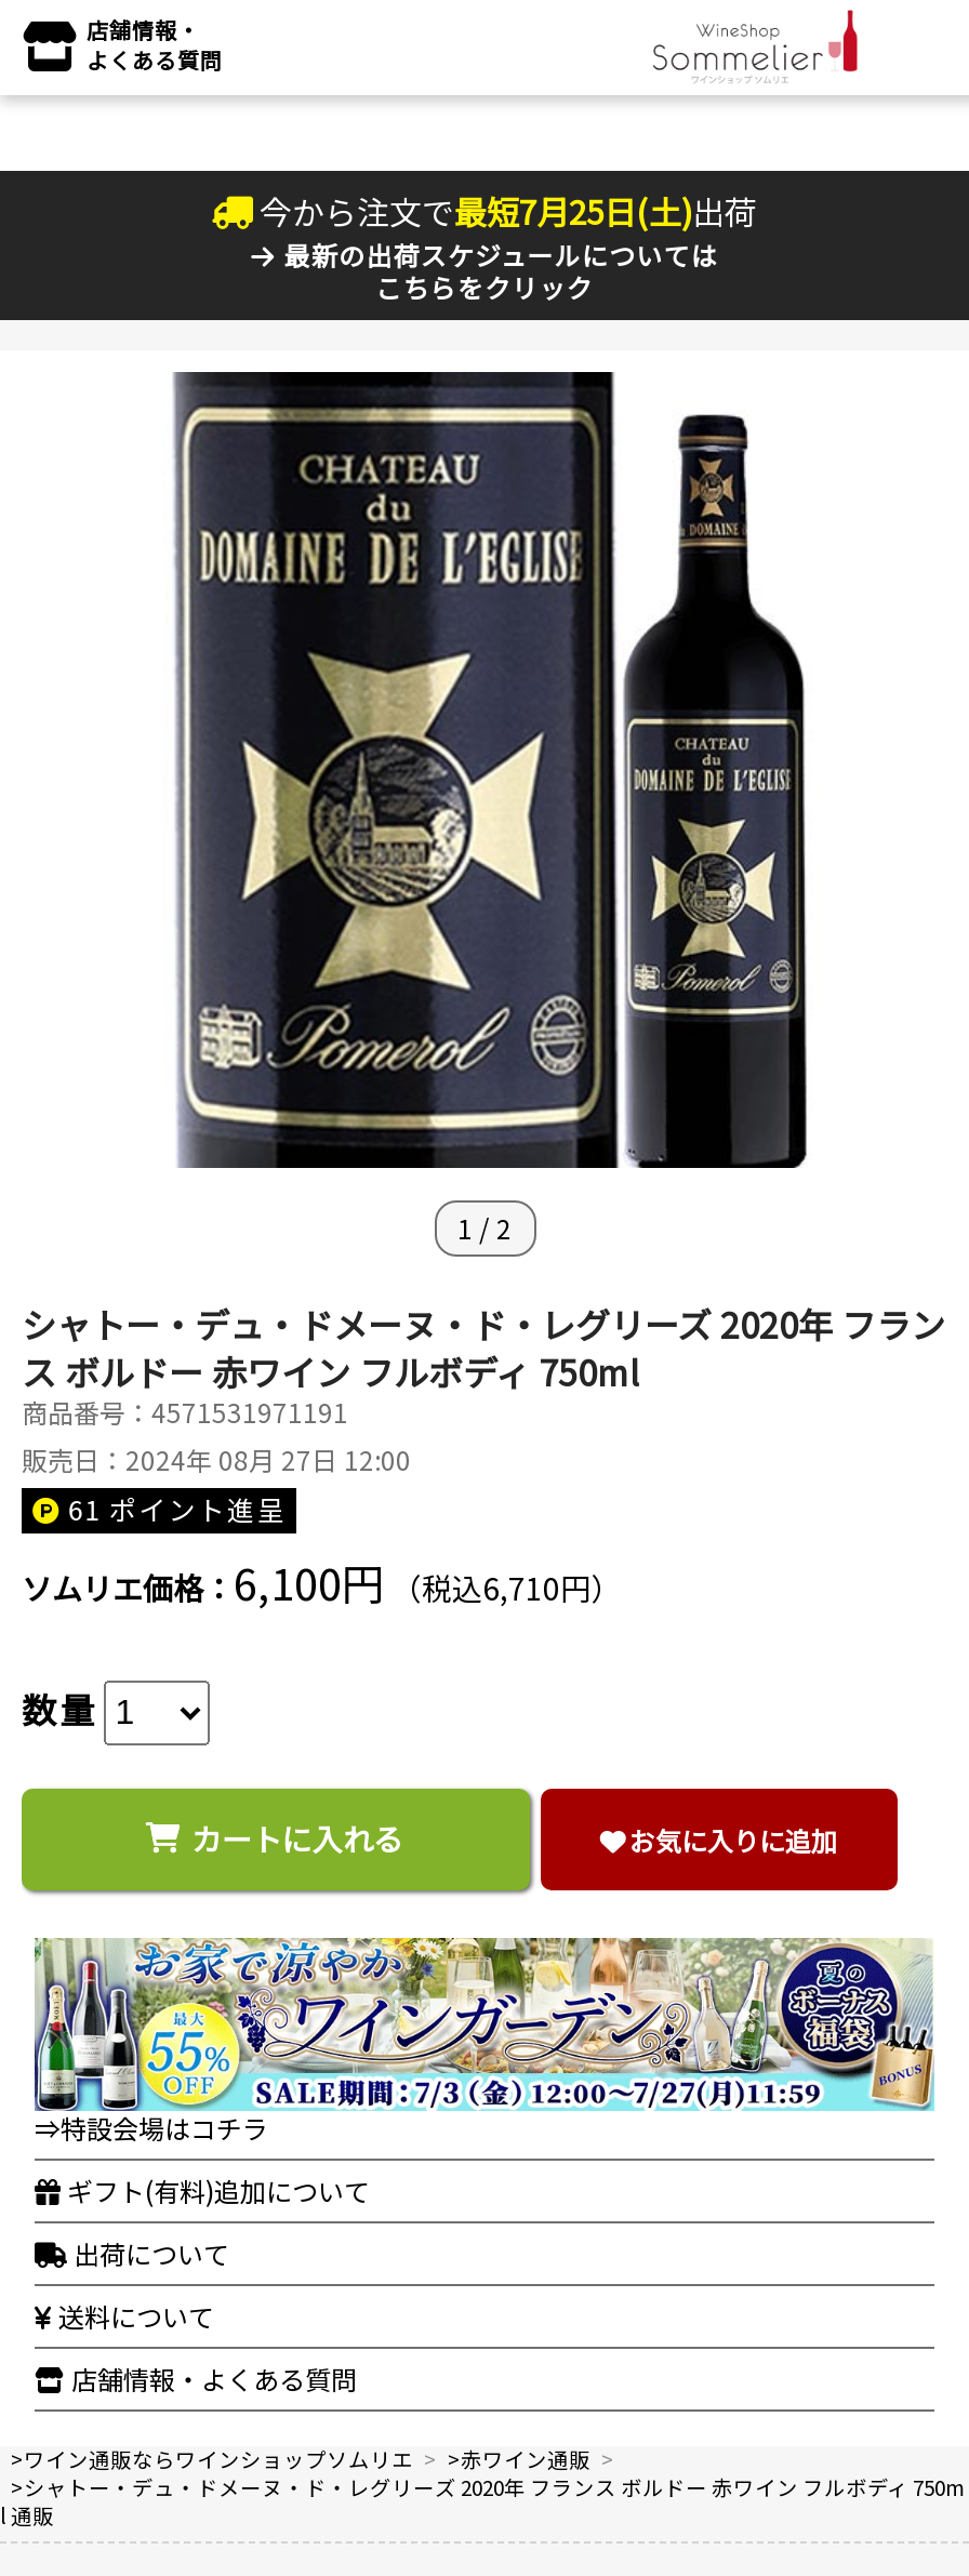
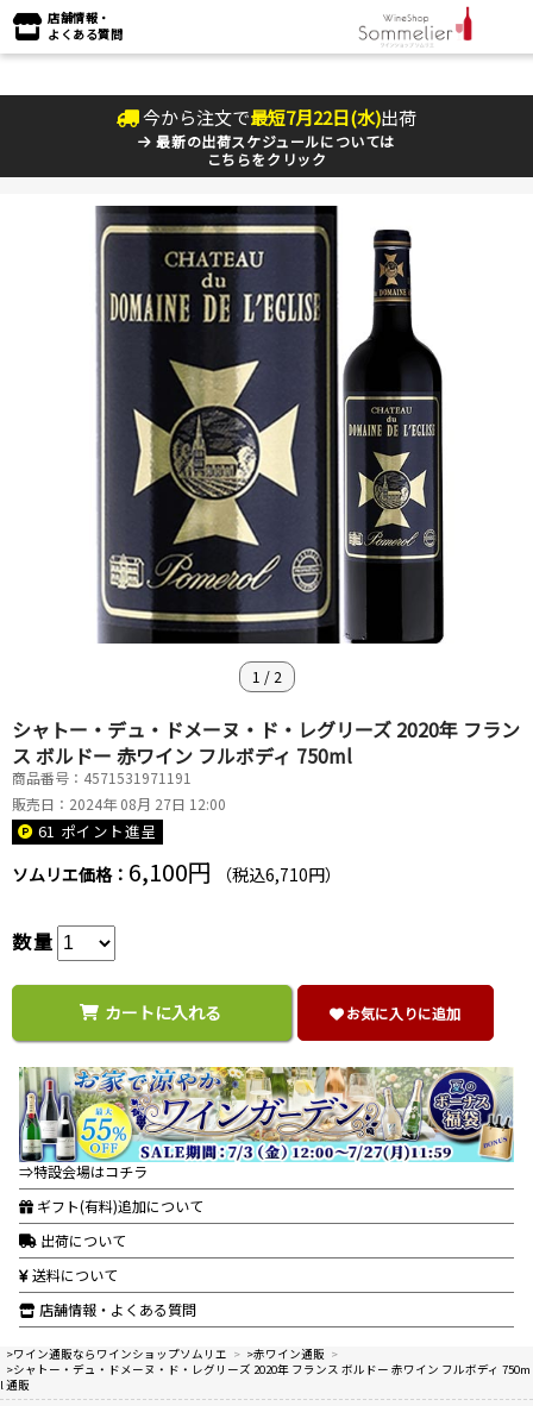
- 今から注文で最短7月25日(土)出荷
+ 今から注文で最短7月22日(水)出荷
